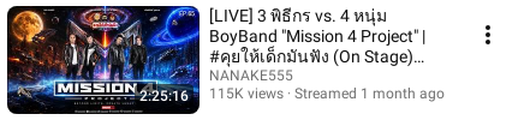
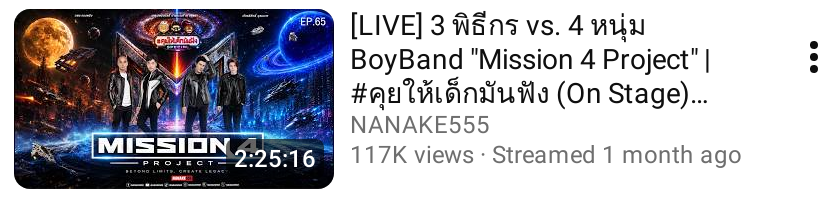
- 2:25:16 115K views Streamed 1 month ago
+ 2:25:16 117K views Streamed 1 month ago
